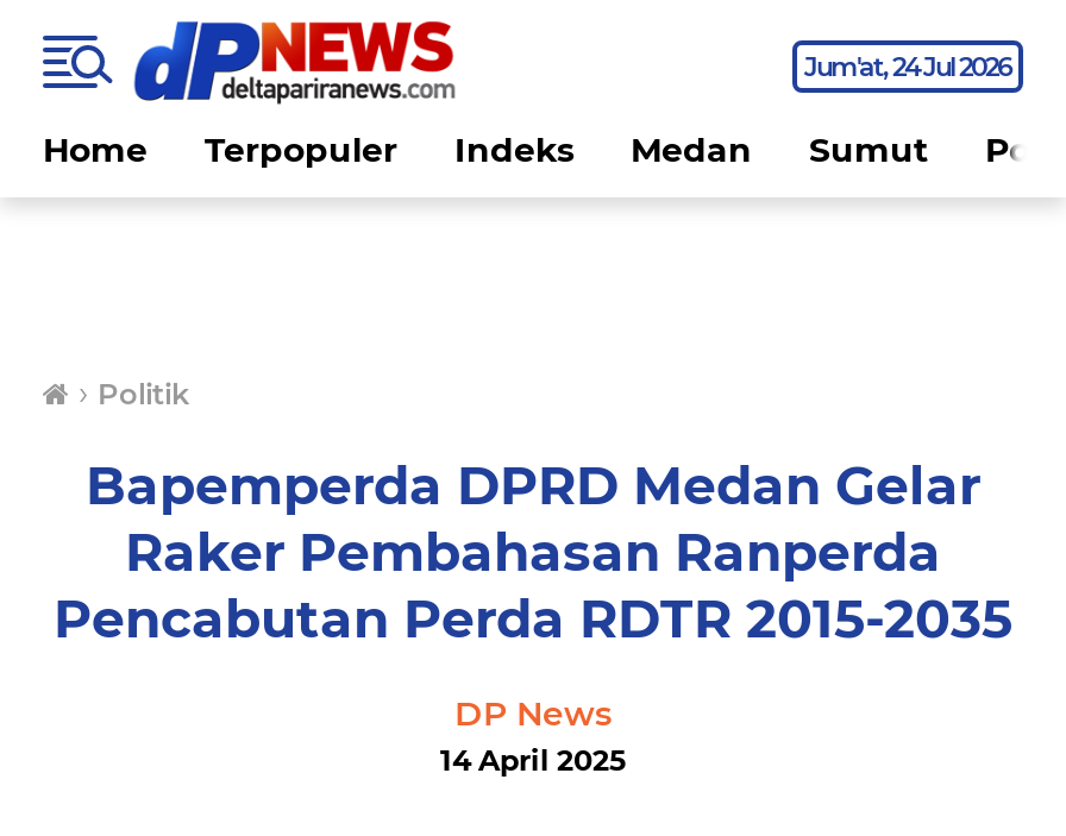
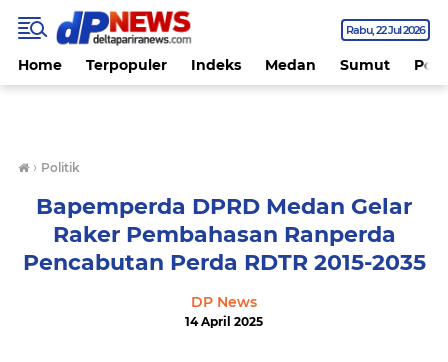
- Jum'at 24 Jul 2026
+ Rabu 22 Jul 2026
